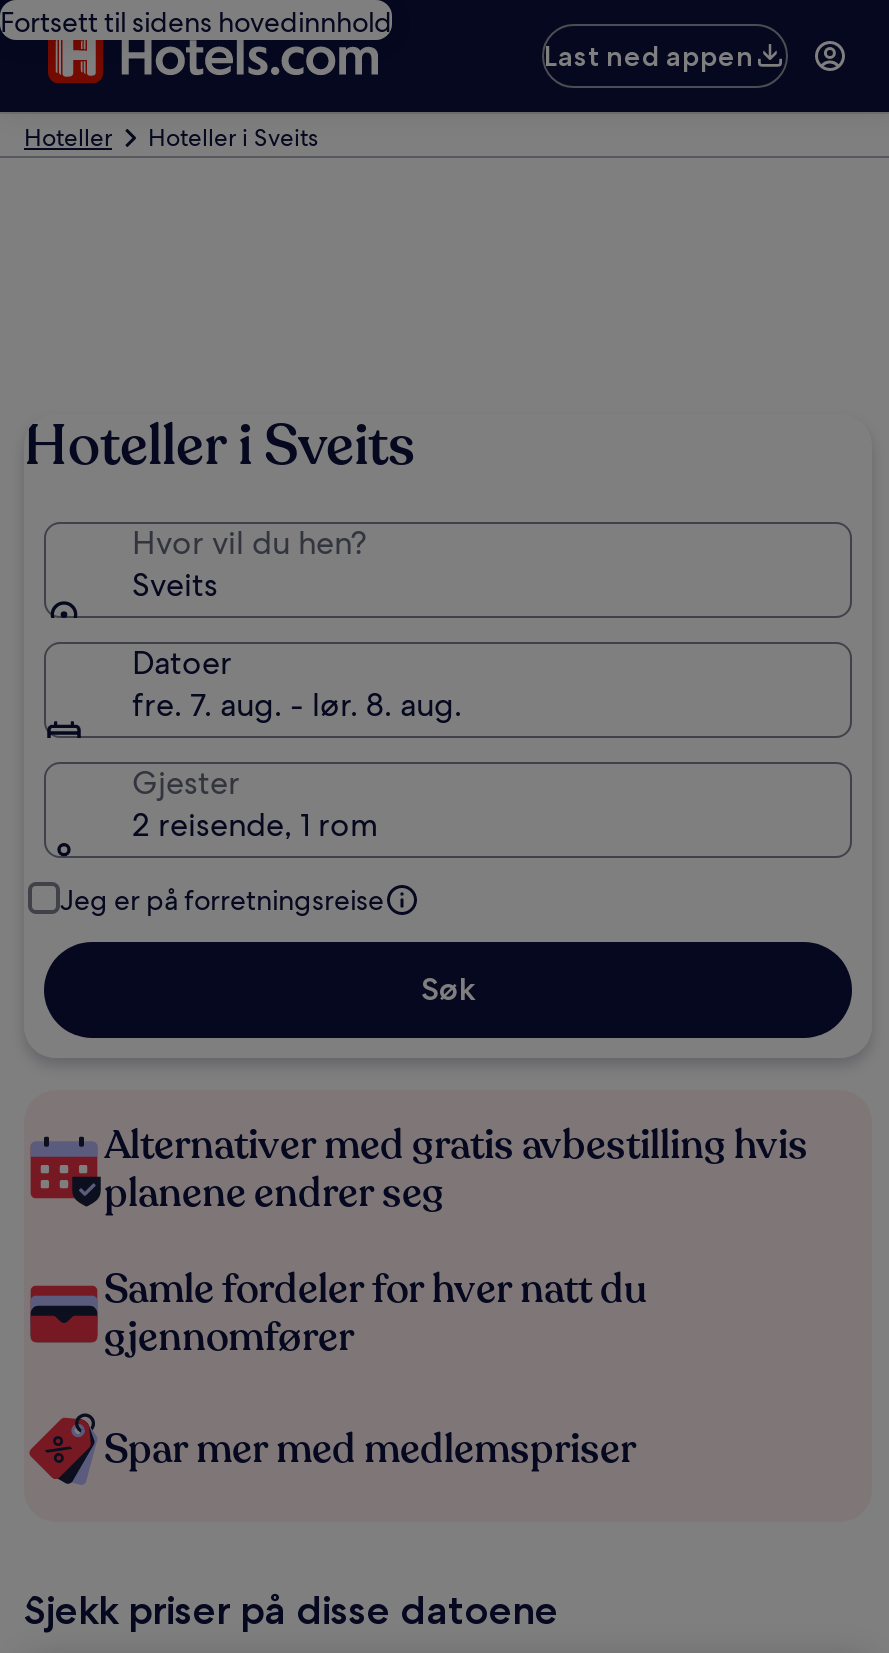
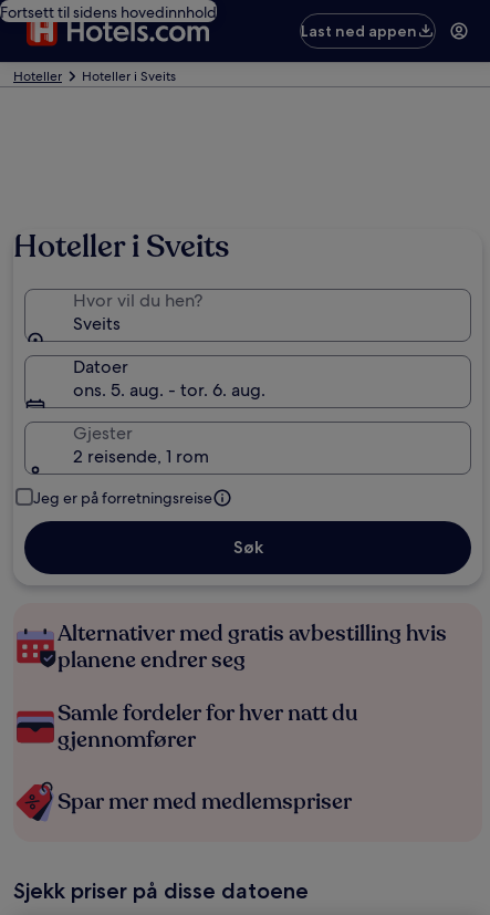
- fre. 7. aug. - lør. 8. aug.
+ ons. 5. aug. - tor. 6. aug.
